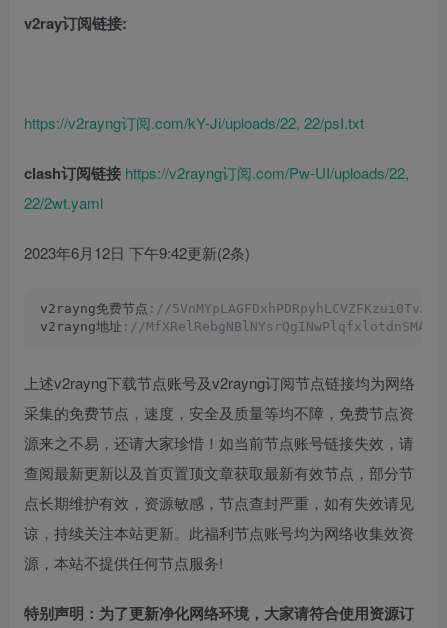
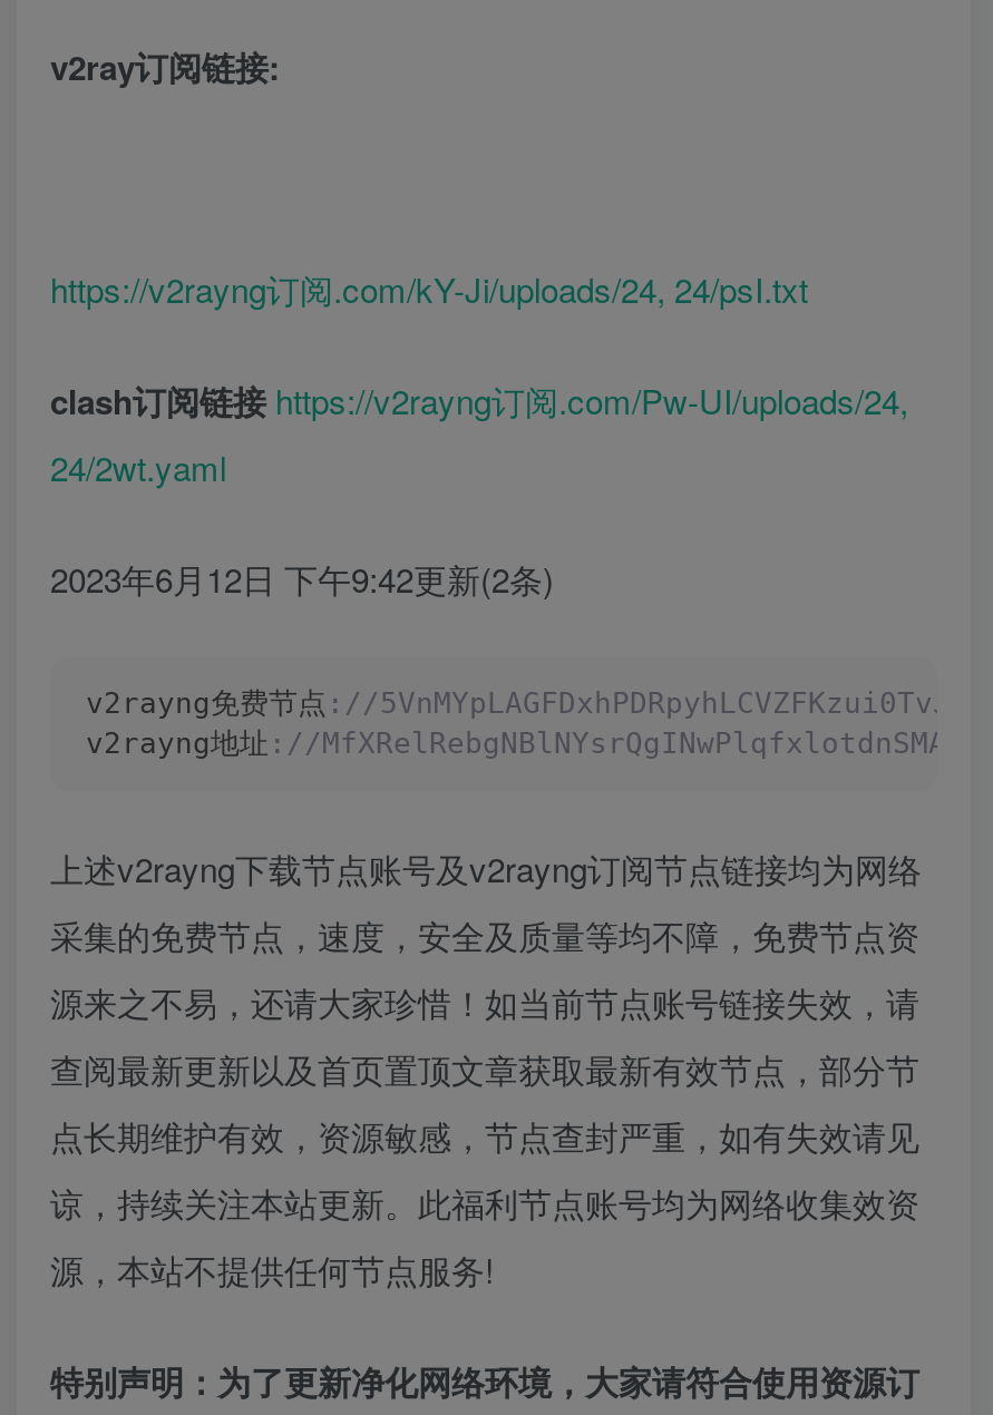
- https://v2rayng订阅.com/kY-Ji/uploads/22, 22/psI.txt
+ https://v2rayng订阅.com/kY-Ji/uploads/24, 24/psI.txt

- clash订阅链接 https://v2rayng订阅.com/Pw-UI/uploads/22,
- 22/2wt.yaml
+ clash订阅链接 https://v2rayng订阅.com/Pw-UI/uploads/24,
+ 24/2wt.yaml
